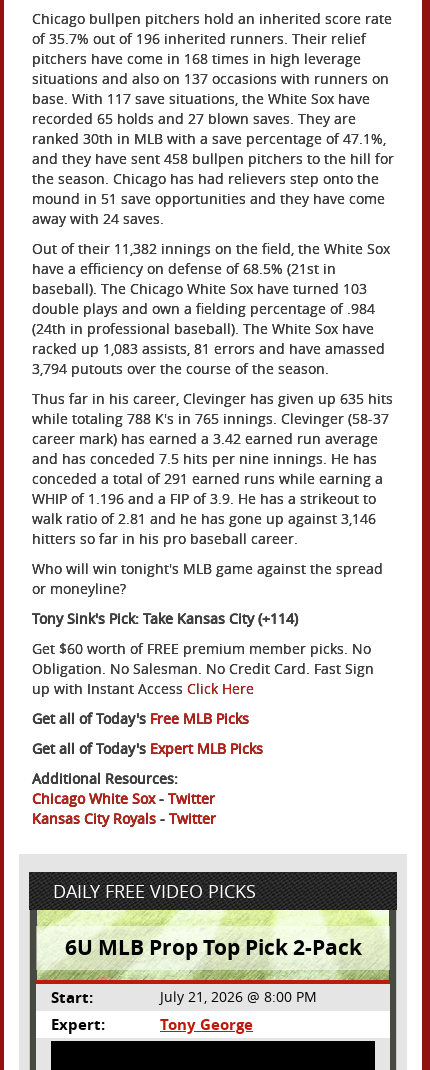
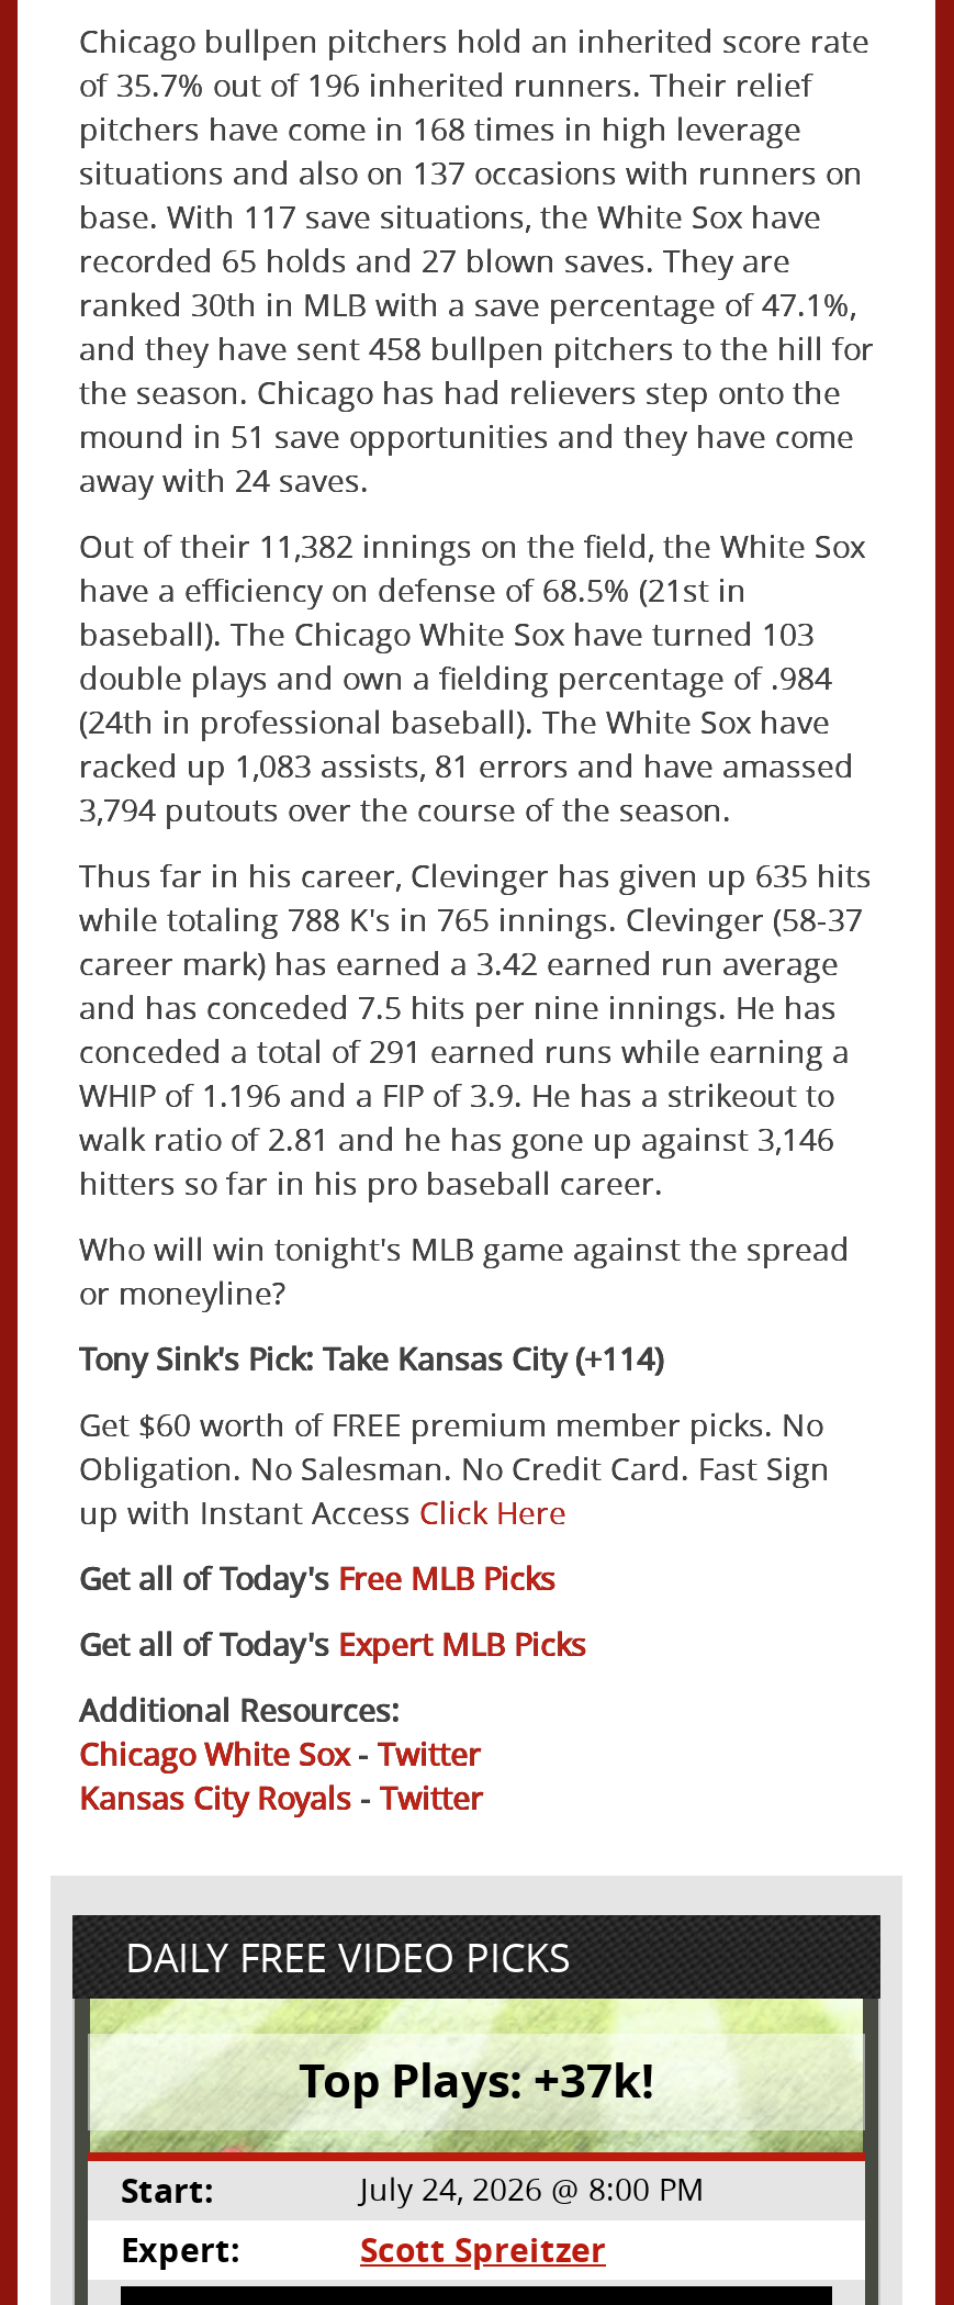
- 6U MLB Prop Top Pick 2-Pack
+ Top Plays: +37k!

- July 21, 2026 @ 8:00 PM
+ July 24, 2026 @ 8:00 PM

- Tony George
+ Scott Spreitzer
